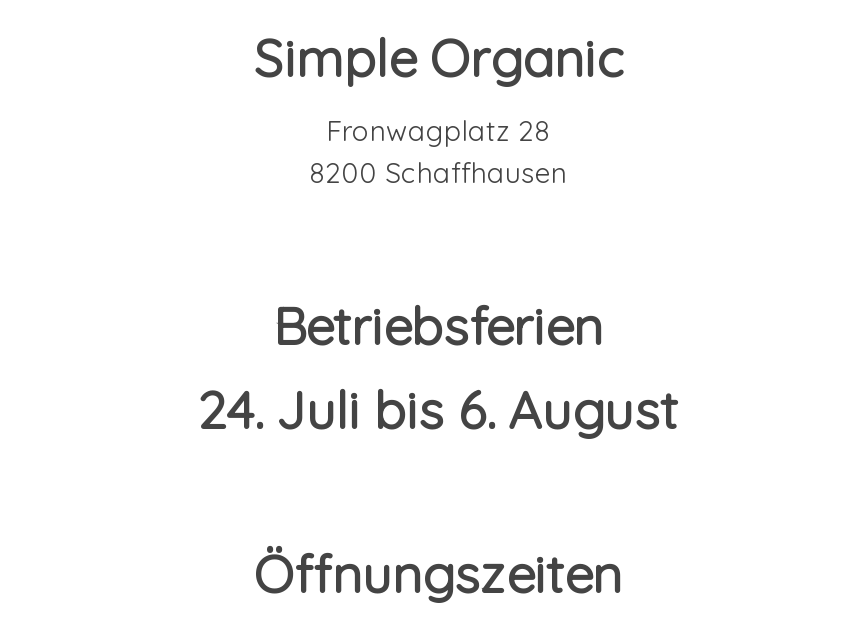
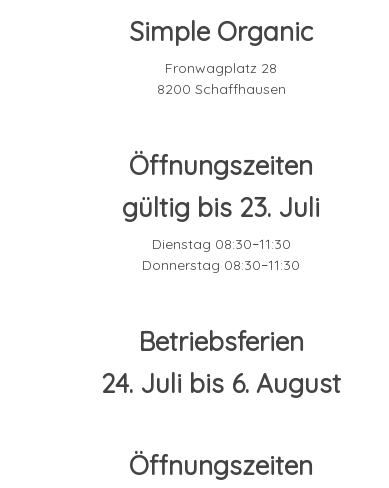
+ Öffnungszeiten
+ gültig bis 23. Juli
+ Dienstag 08:30–11:30
+ Donnerstag 08:30–11:30
